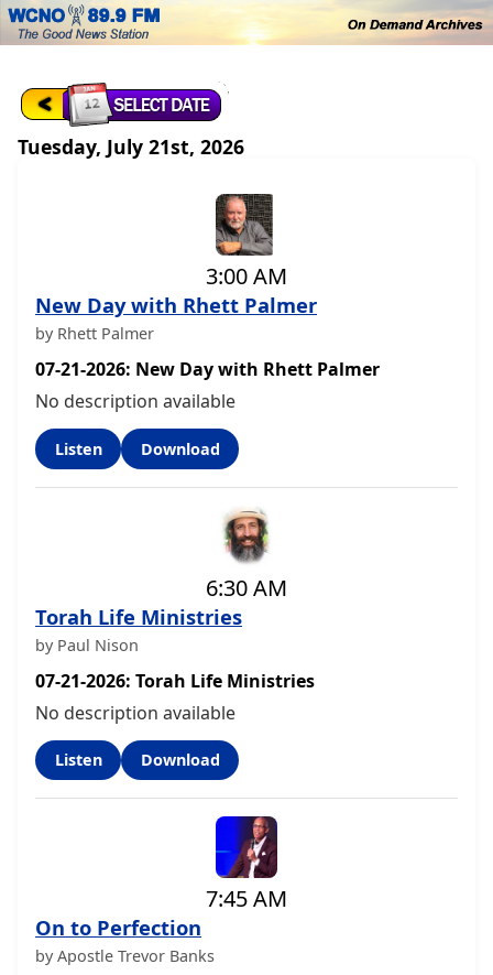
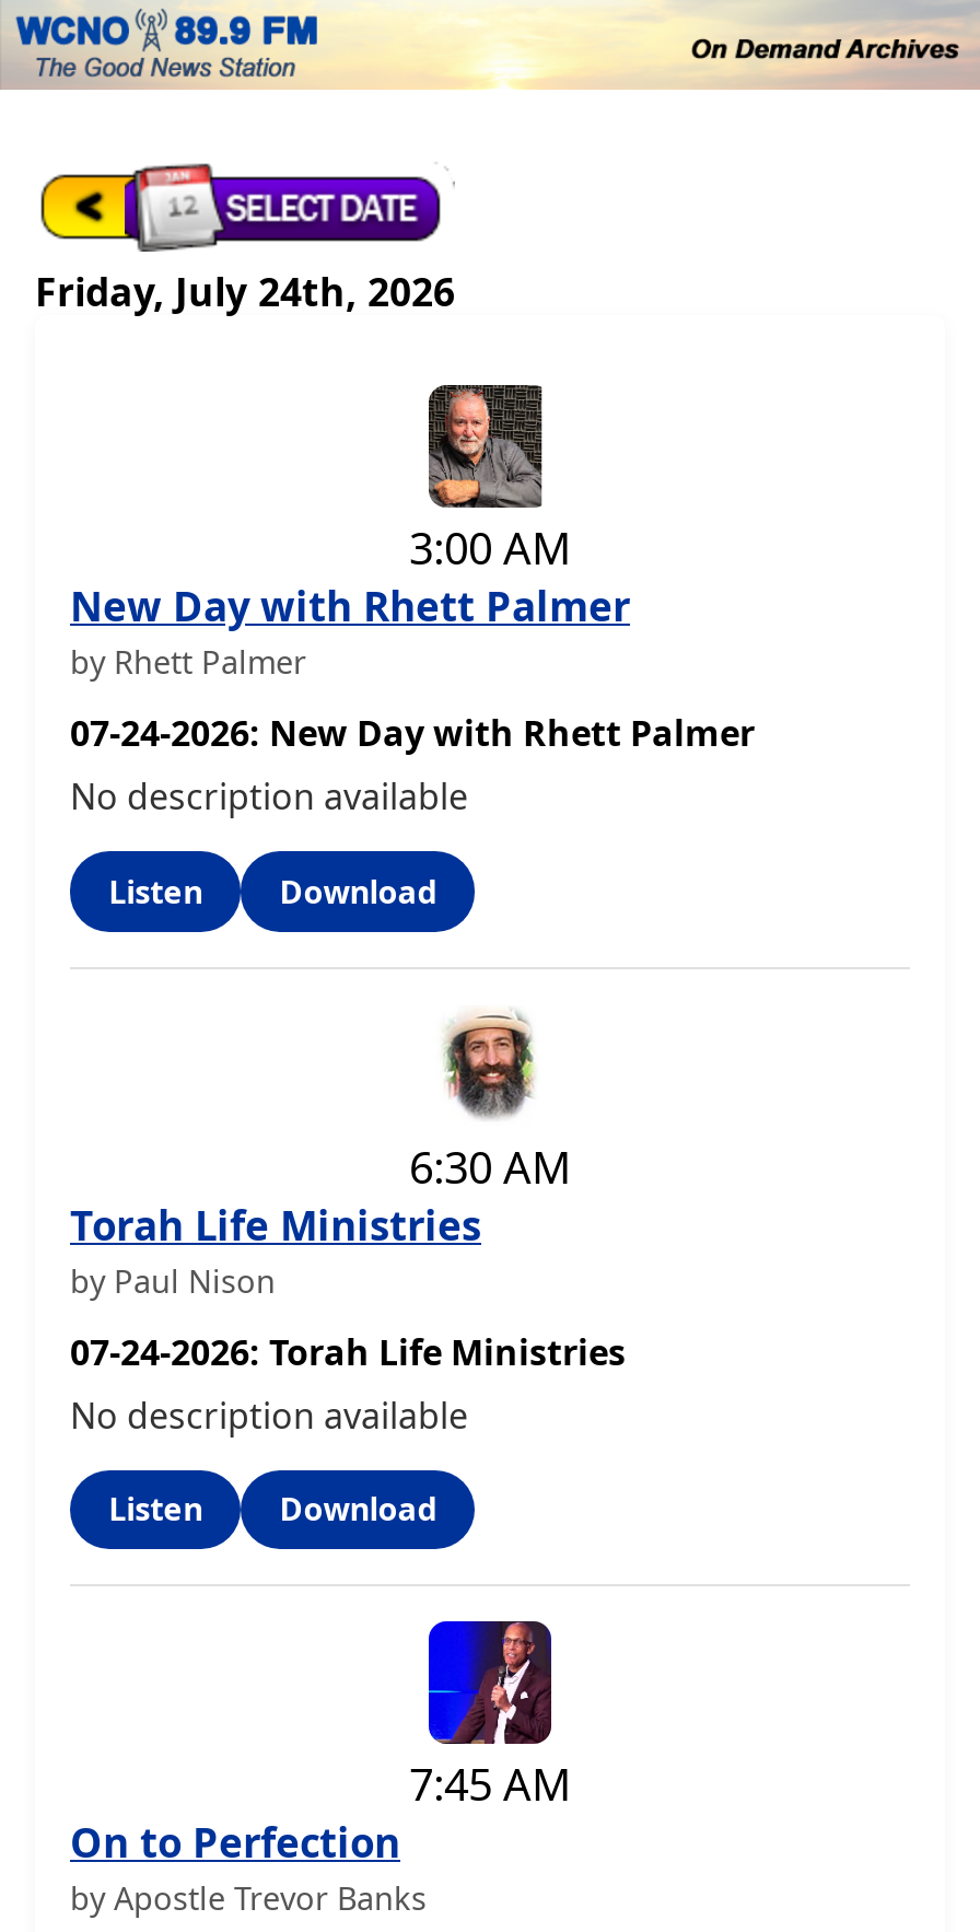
- Tuesday, July 21st, 2026
+ Friday, July 24th, 2026

- 07-21-2026: New Day with Rhett Palmer
+ 07-24-2026: New Day with Rhett Palmer

- 07-21-2026: Torah Life Ministries
+ 07-24-2026: Torah Life Ministries
